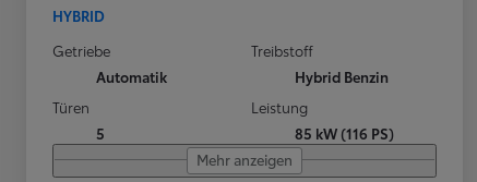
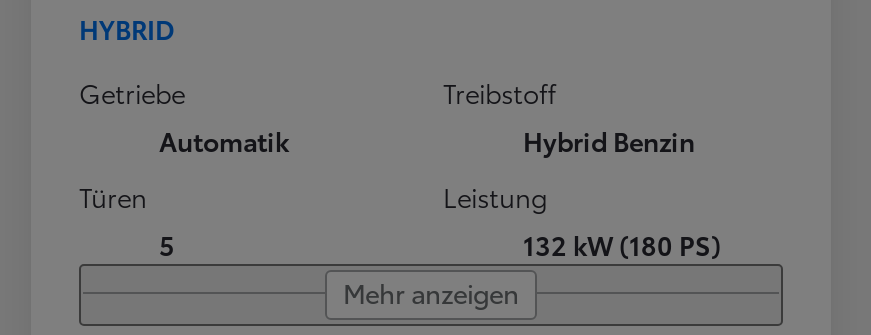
- 85 kW (116 PS)
+ 132 kW (180 PS)
